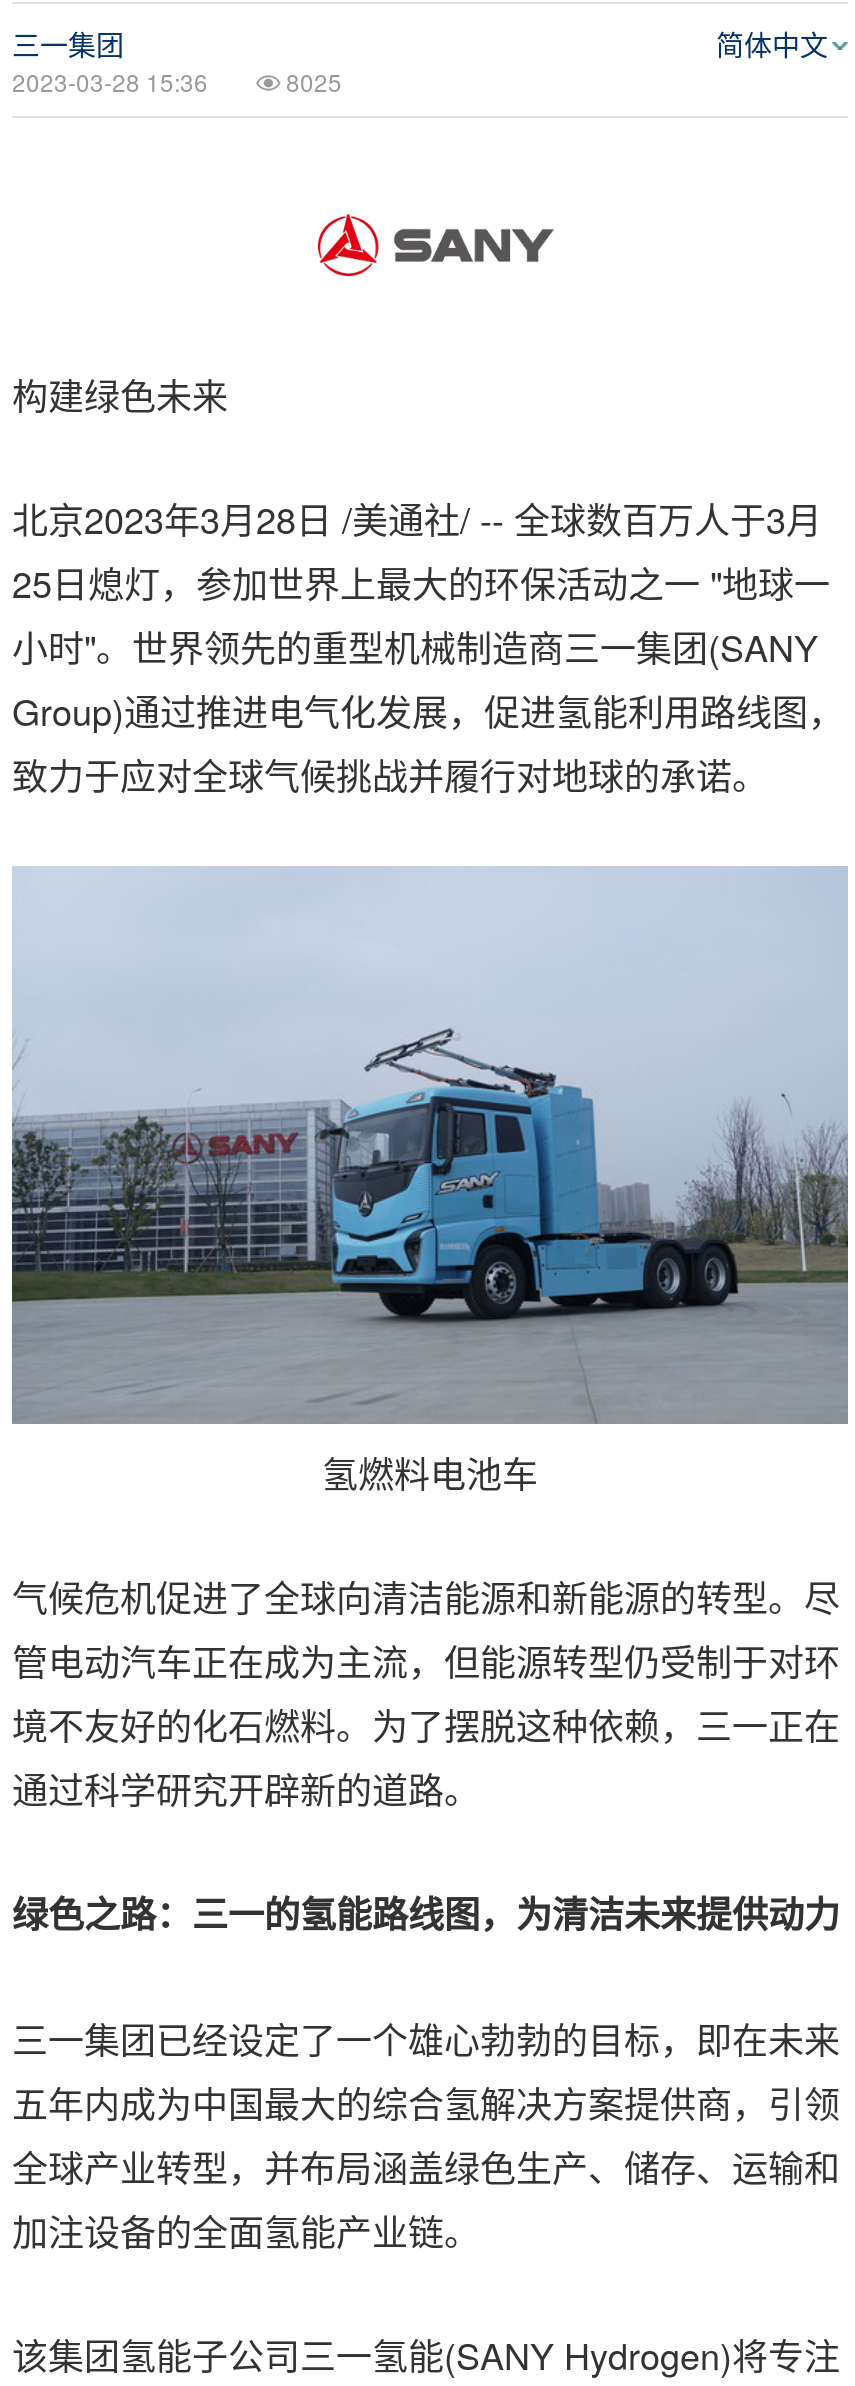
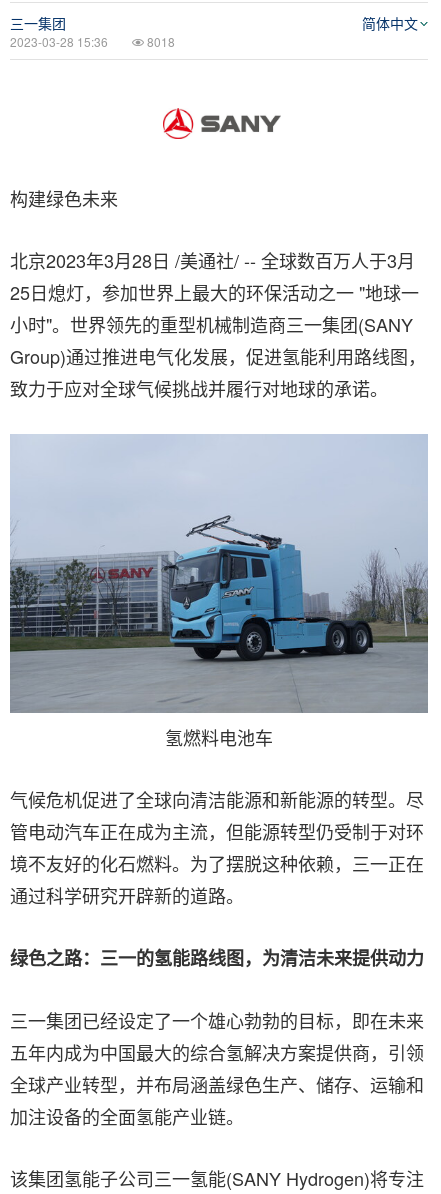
- 8025
+ 8018
